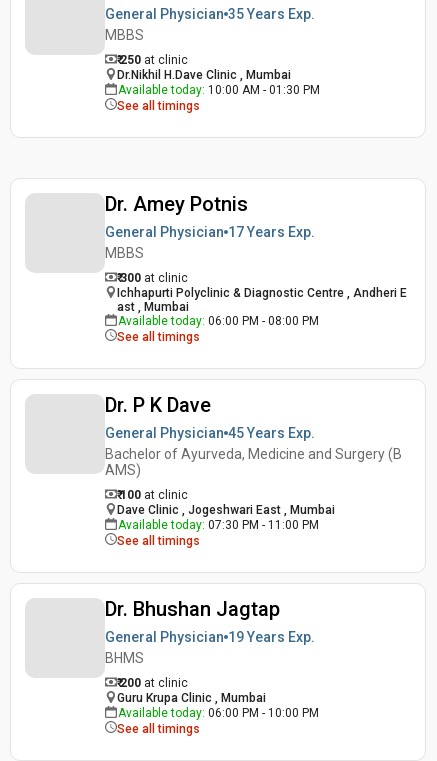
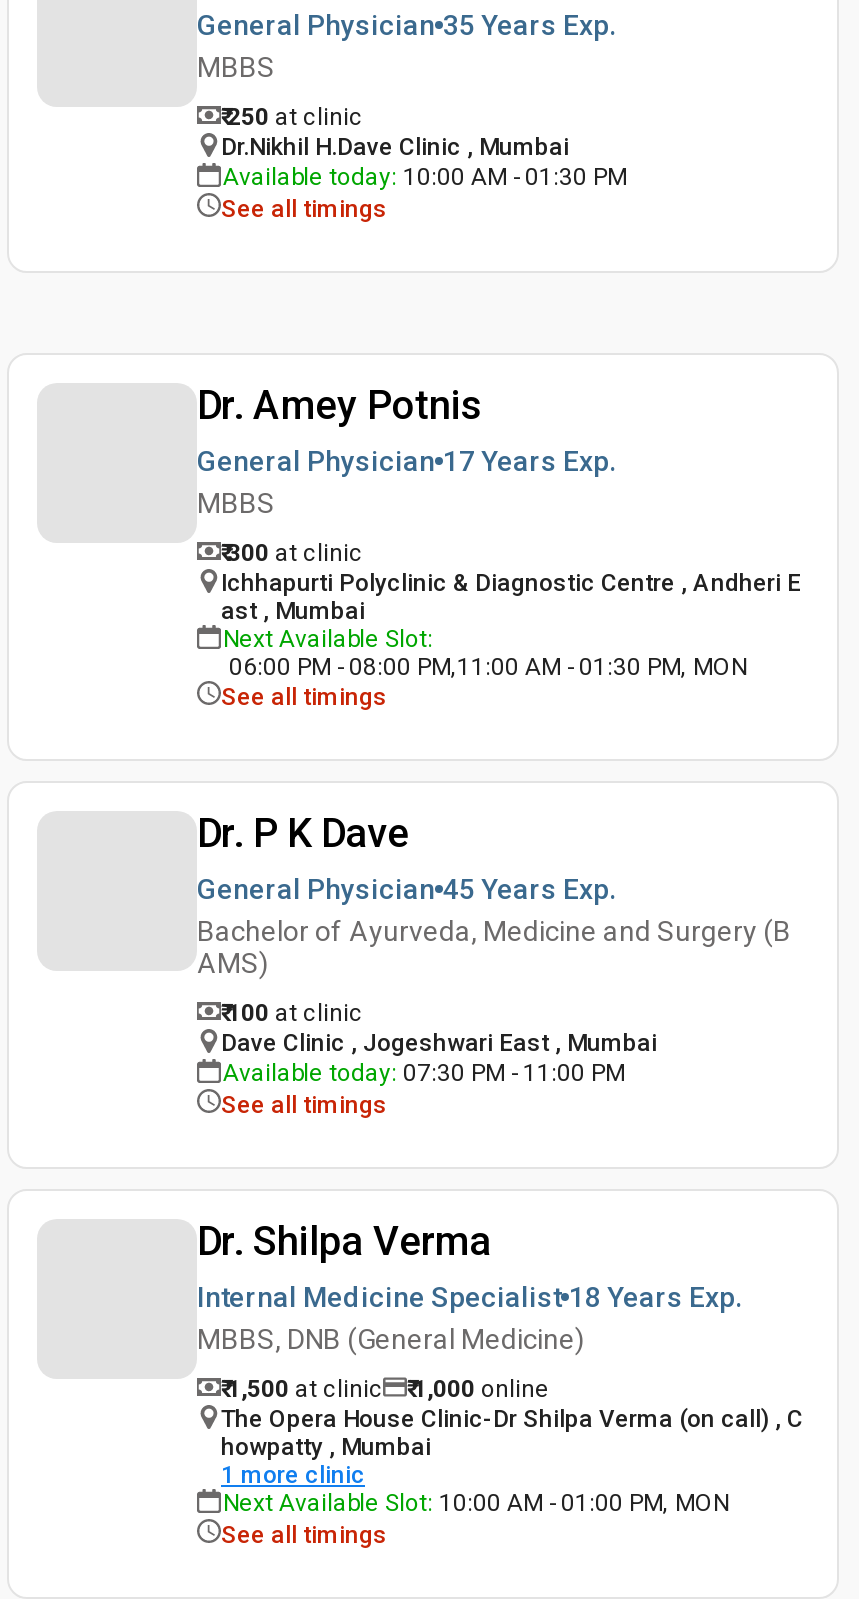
- Available today: 06:00 PM - 08:00 PM
+ Next Available Slot:
+ 06:00 PM - 08:00 PM,11:00 AM - 01:30 PM, MON

- Dr. Bhushan Jagtap
- General Physician 19 Years Exp.
- BHMS
+ Dr. Shilpa Verma
+ Internal Medicine Specialist 18 Years Exp.
+ MBBS, DNB (General Medicine)

- ₹ 200 at clinic
- Guru Krupa Clinic , Mumbai
- Available today: 06:00 PM - 10:00 PM
+ ₹ 1,500 at clinic
+ ₹1,000 online
+ The Opera House Clinic-Dr Shilpa Verma (on call) , C
+ howpatty , Mumbai
+ 1 more clinic
+ Next Available Slot: 10:00 AM - 01:00 PM, MON
